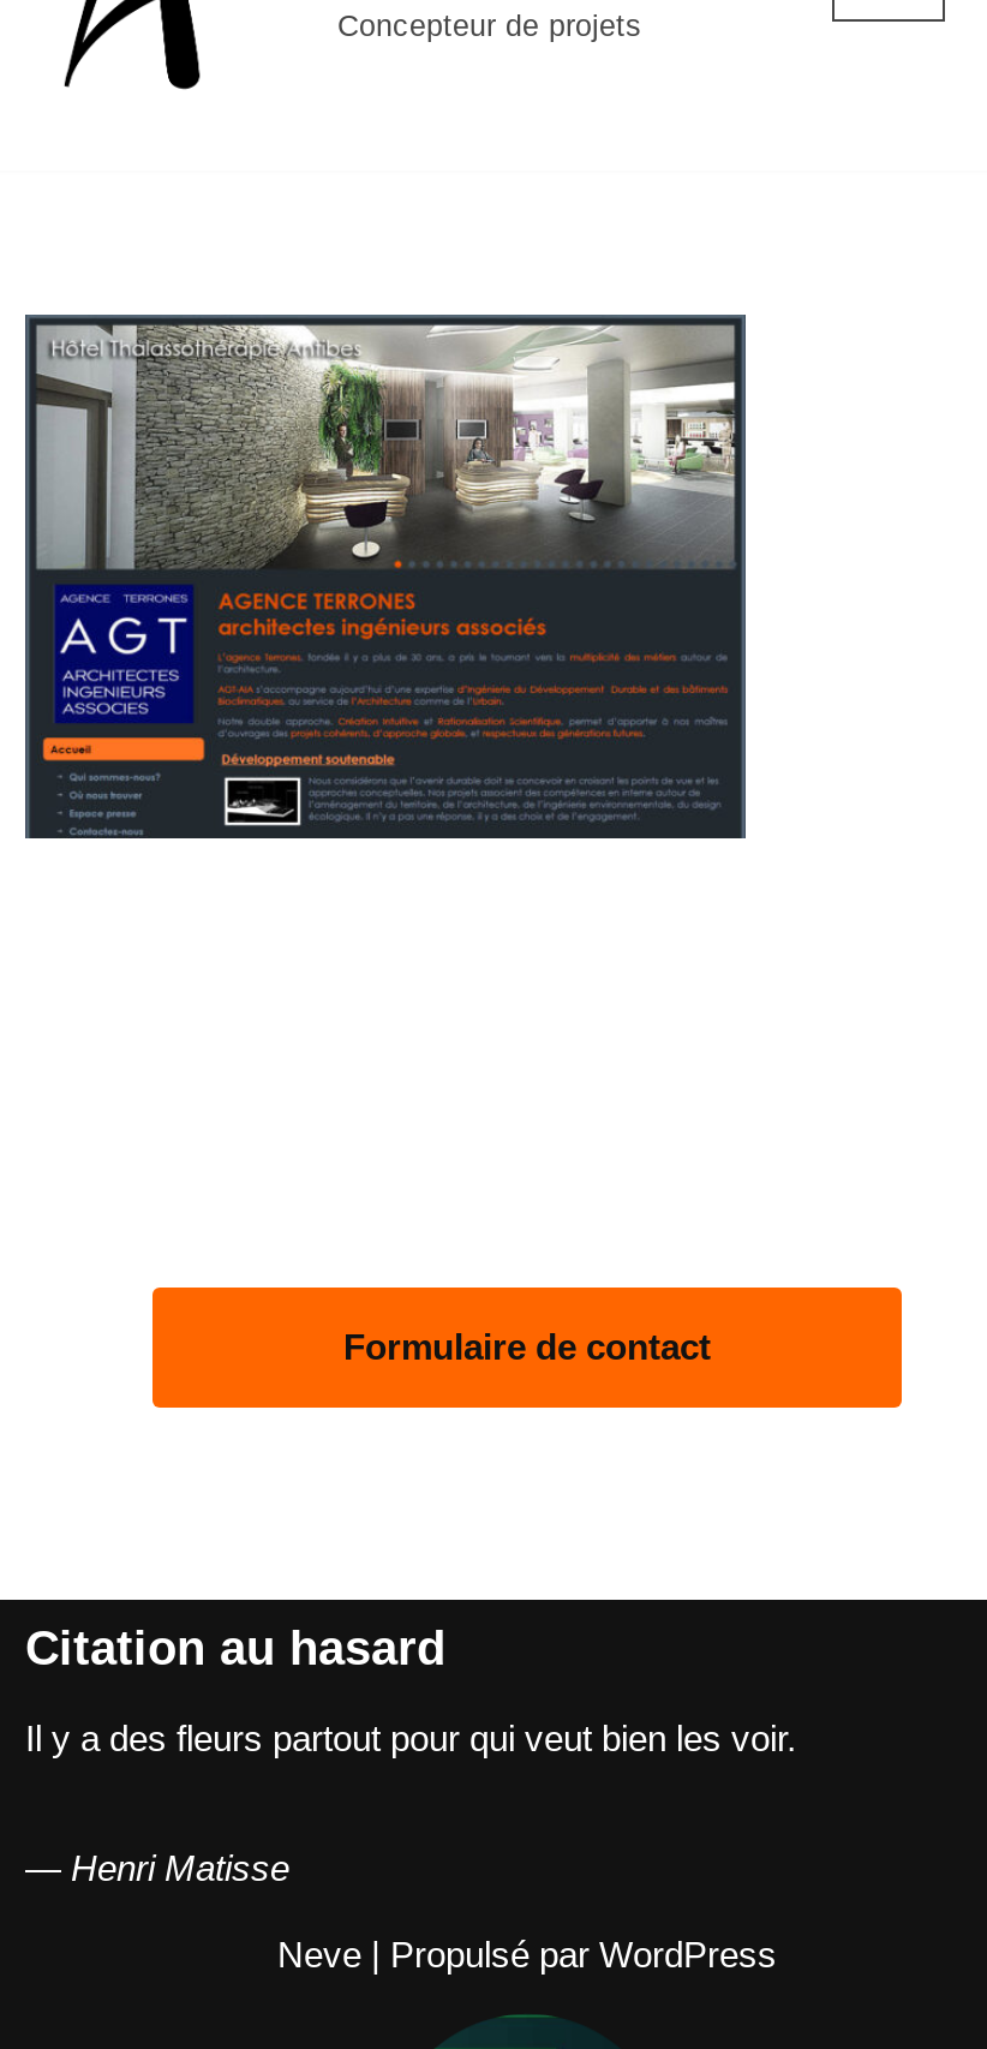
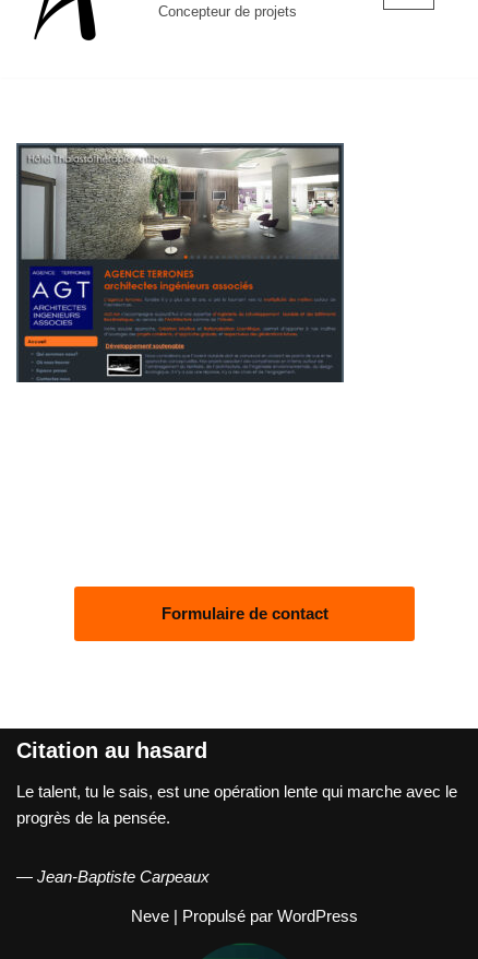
- Il y a des fleurs partout pour qui veut bien les voir.
+ Le talent, tu le sais, est une opération lente qui marche avec le
+ progrès de la pensée.

- — Henri Matisse
+ — Jean-Baptiste Carpeaux
